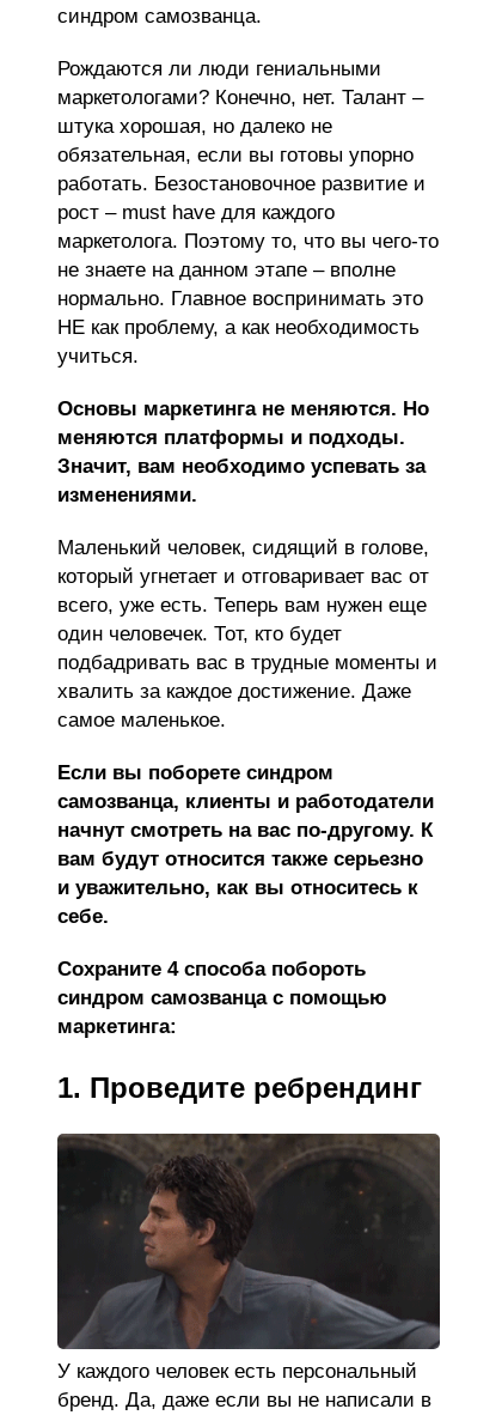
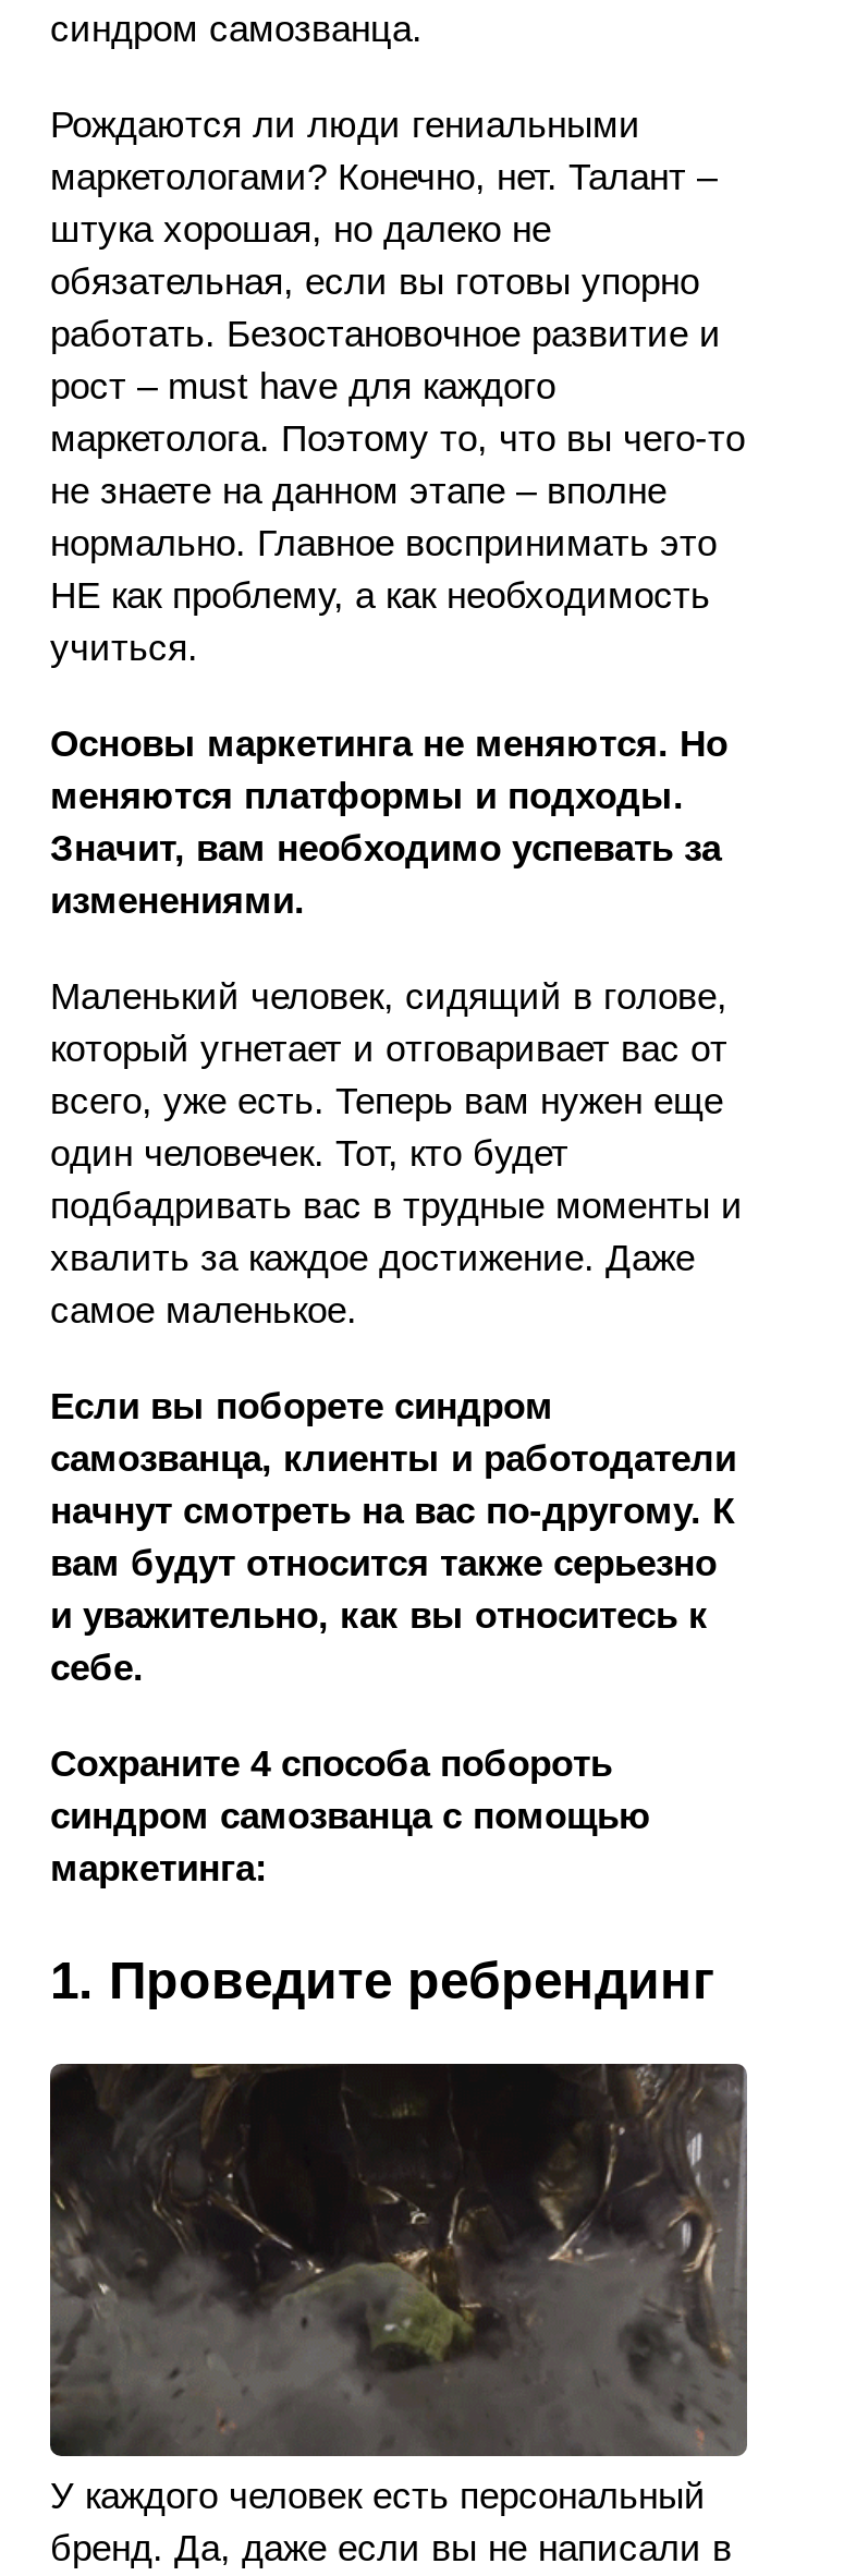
- [image]
+ [image]
